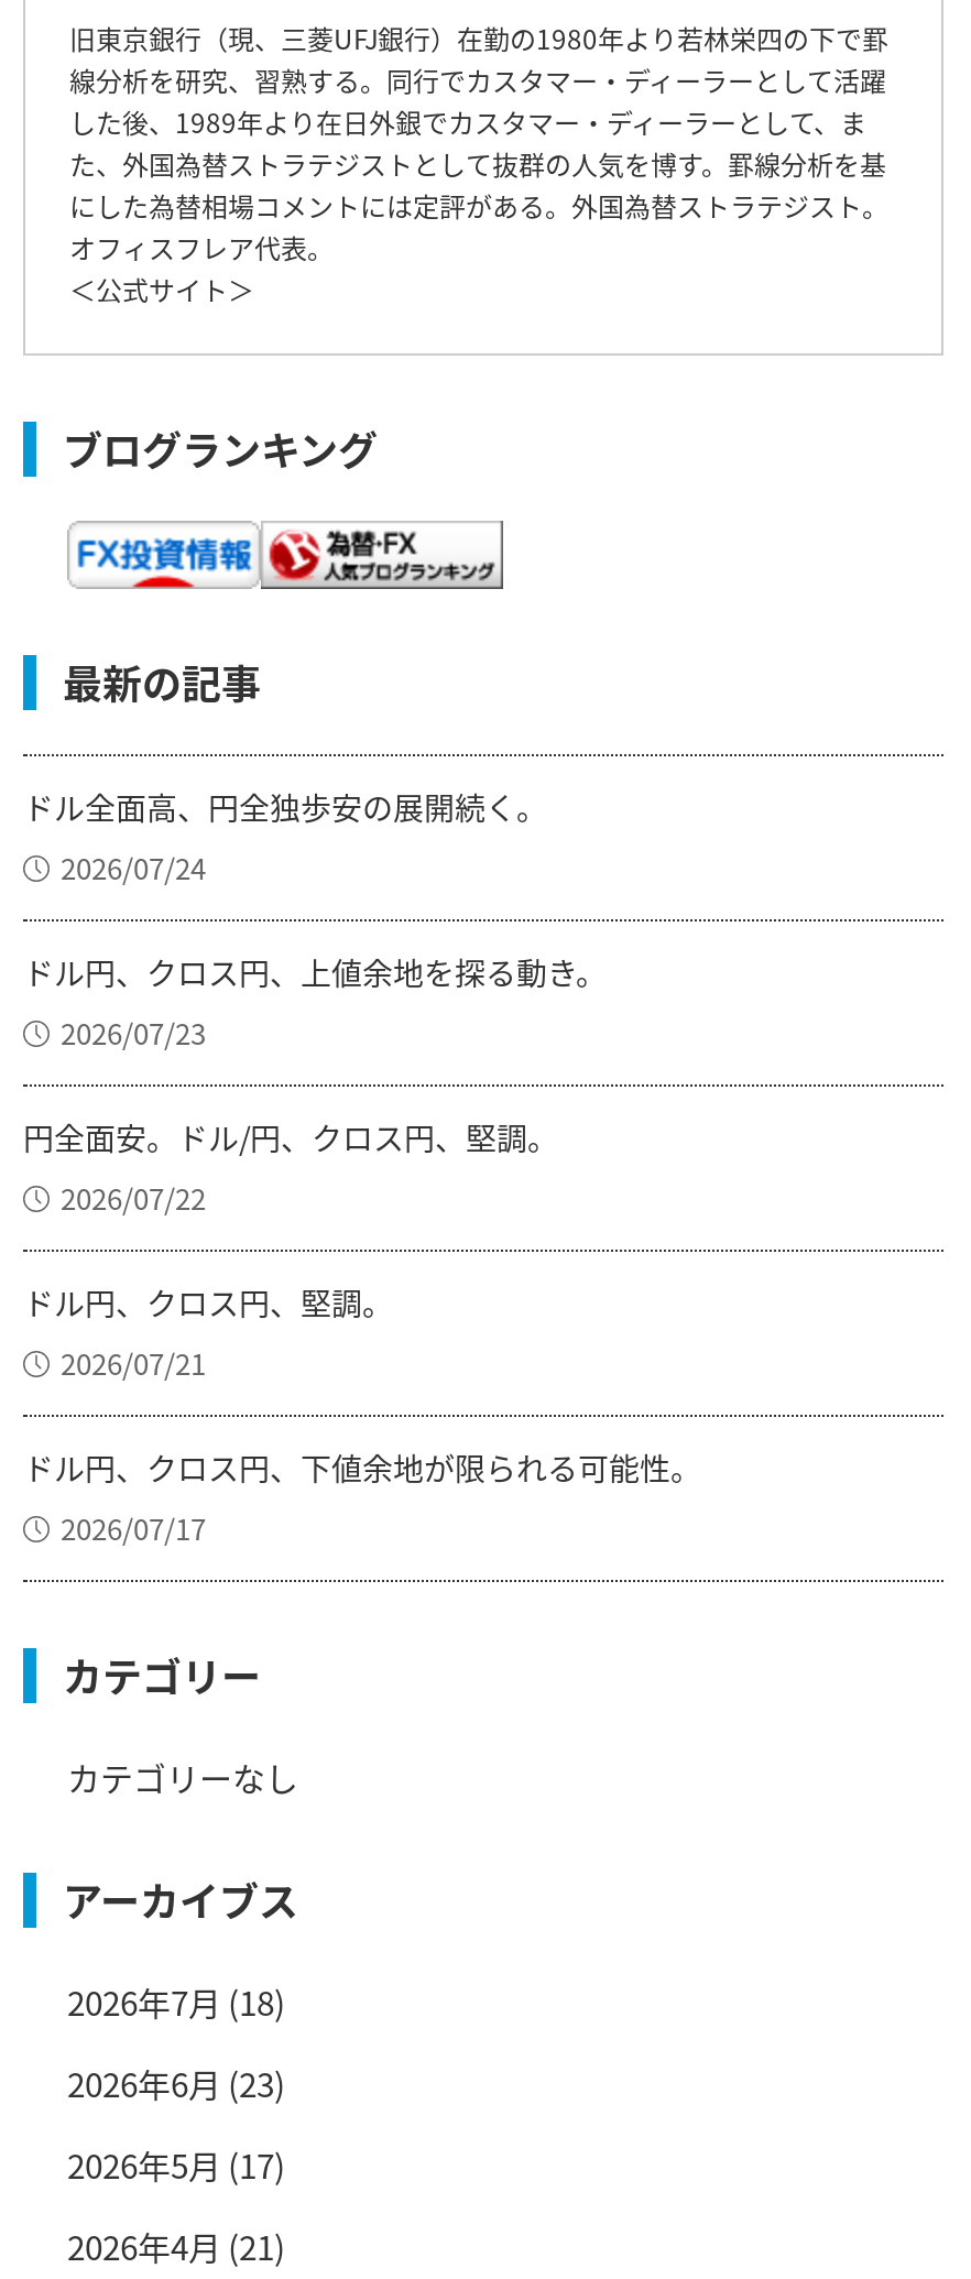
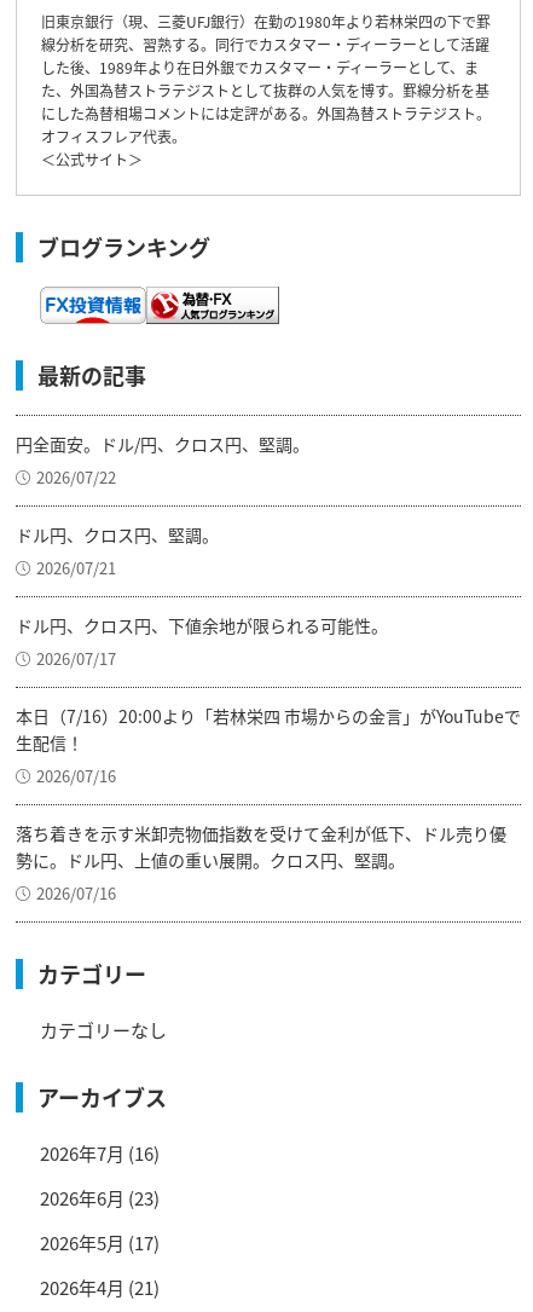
- ドル全面高、円全独歩安の展開続く。
- 2026/07/24
- ドル円、クロス円、上値余地を探る動き。
- 2026/07/23

moved up: 円全面安。ドル/円、クロス円、堅調。 | 2026/07/22 | ドル円、クロス円、堅調。 | 2026/07/21 | ドル円、クロス円、下値余地が限られる可能性。 | 2026/07/17

+ 本日（7/16）20:00より「若林栄四 市場からの金言」がYouTubeで
+ 生配信！
+ 2026/07/16
+ 落ち着きを示す米卸売物価指数を受けて金利が低下、ドル売り優
+ 勢に。ドル円、上値の重い展開。クロス円、堅調。
+ 2026/07/16

- 2026年7月(18)
+ 2026年7月(16)
